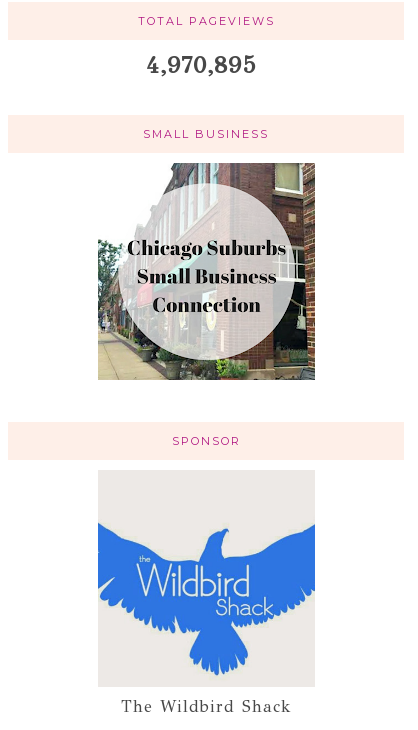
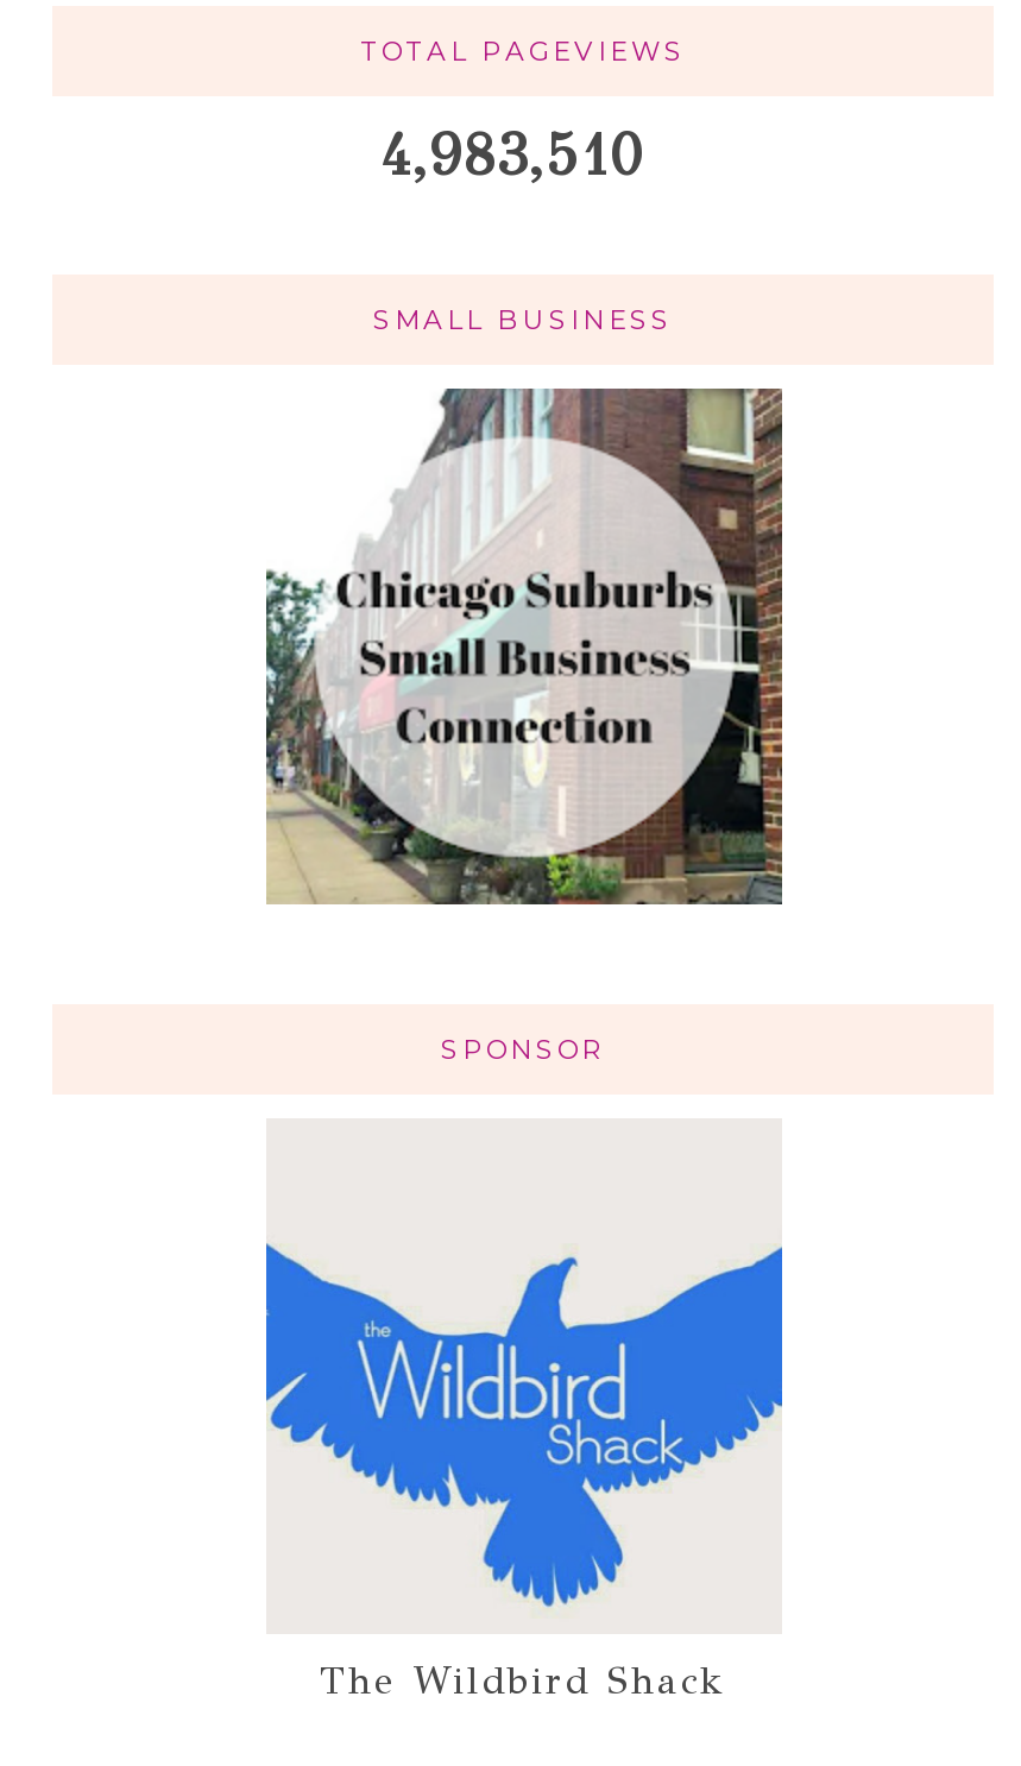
- 4,970,895
+ 4,983,510
